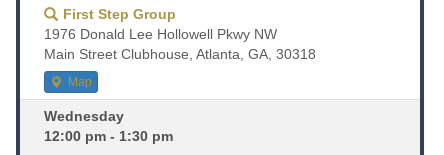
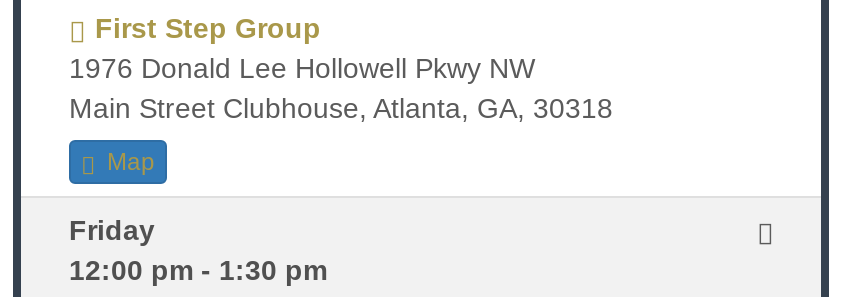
- Wednesday
+ Friday
